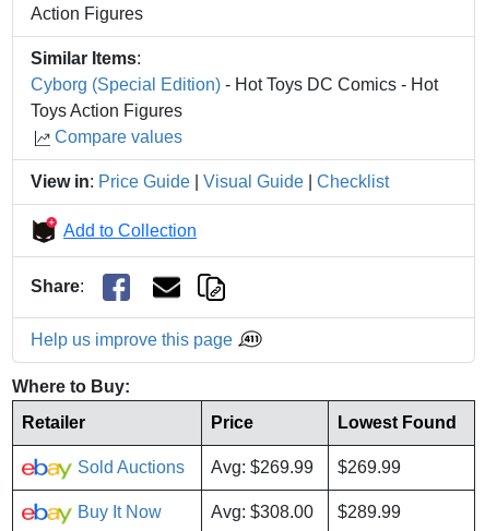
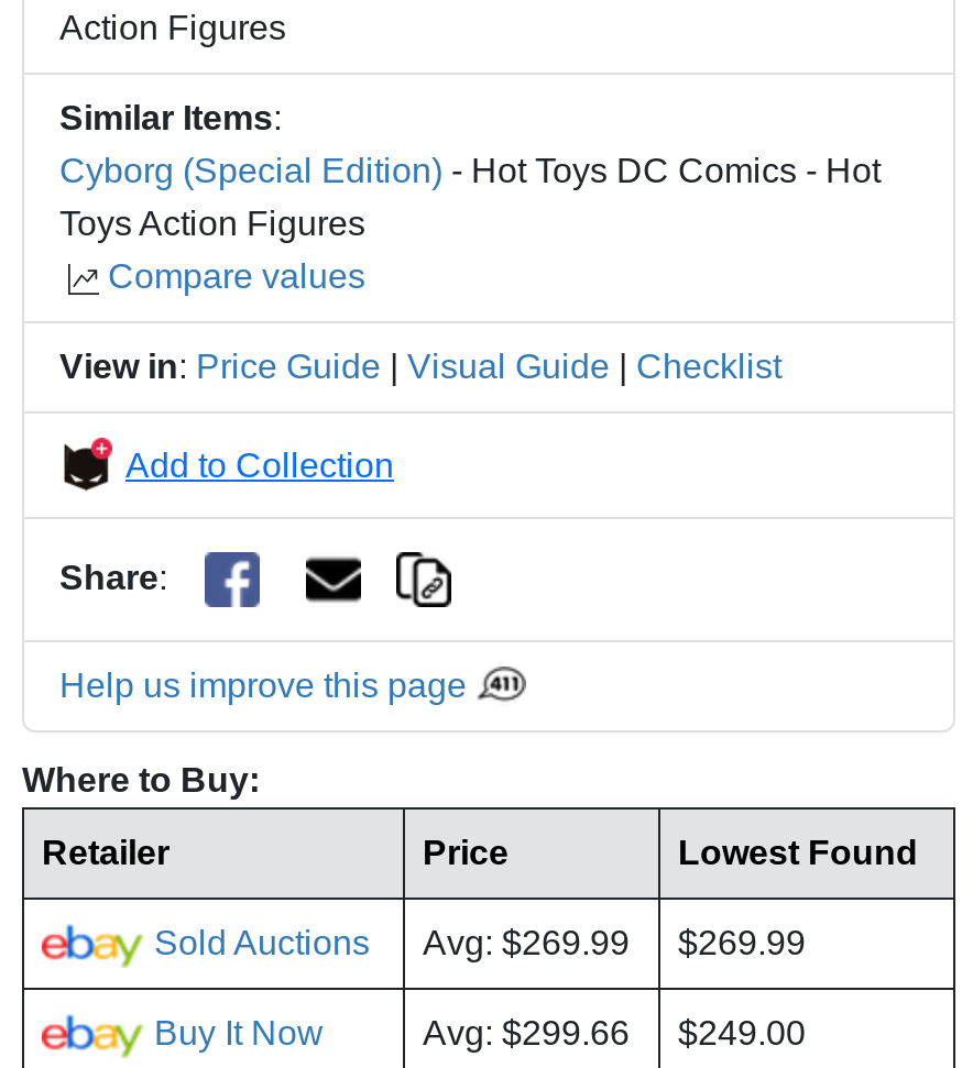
- Avg: $308.00
+ Avg: $299.66

- $289.99
+ $249.00
